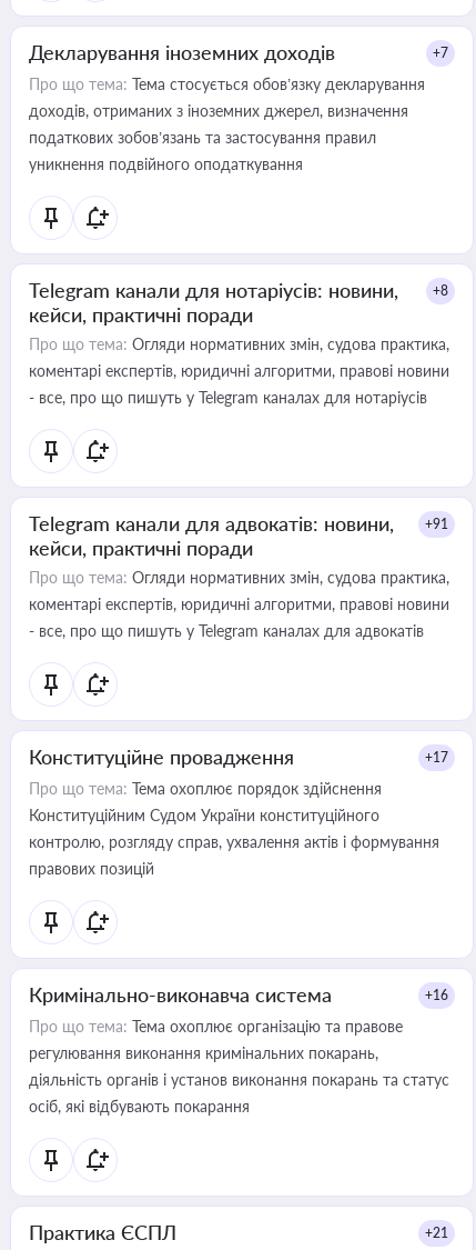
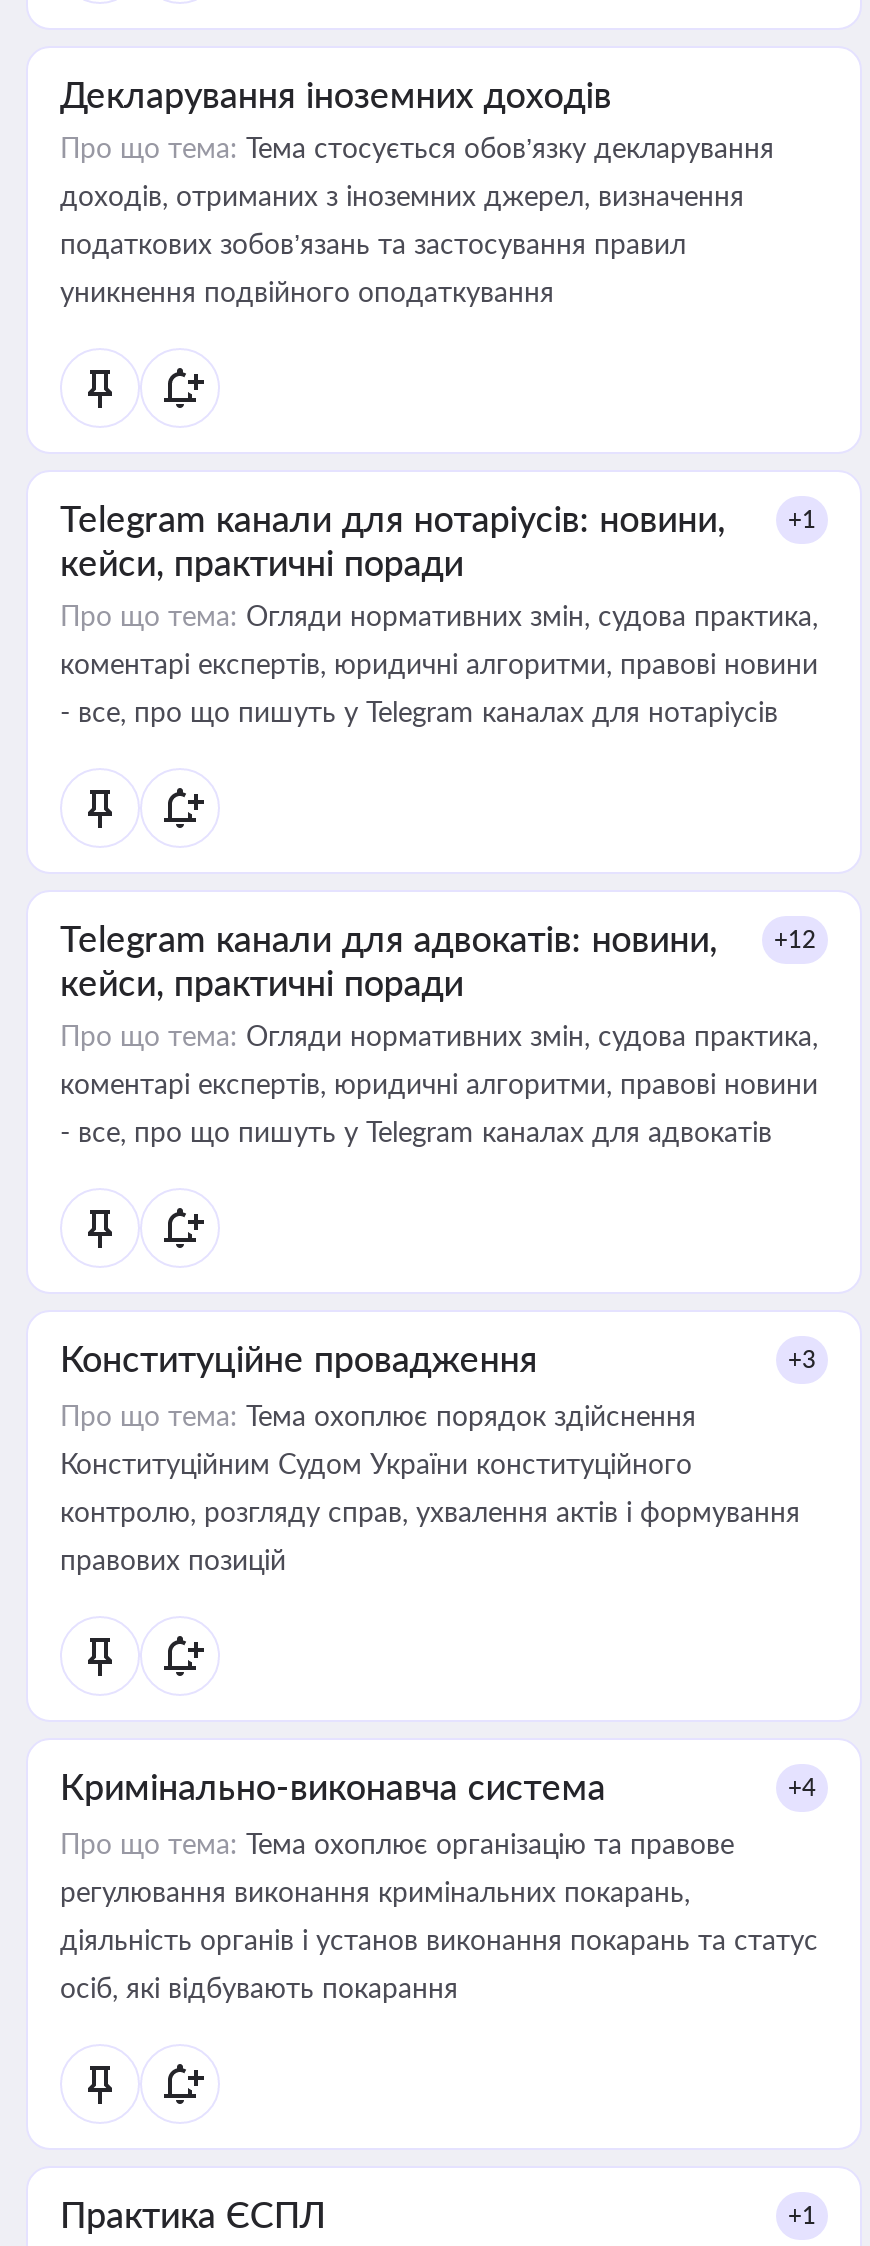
- +7

- +8
+ +1

- Telegram канали для адвокатів: новини, +91
+ Telegram канали для адвокатів: новини, +12

- +17
+ +3

- +16
+ +4

- +21
+ +1
